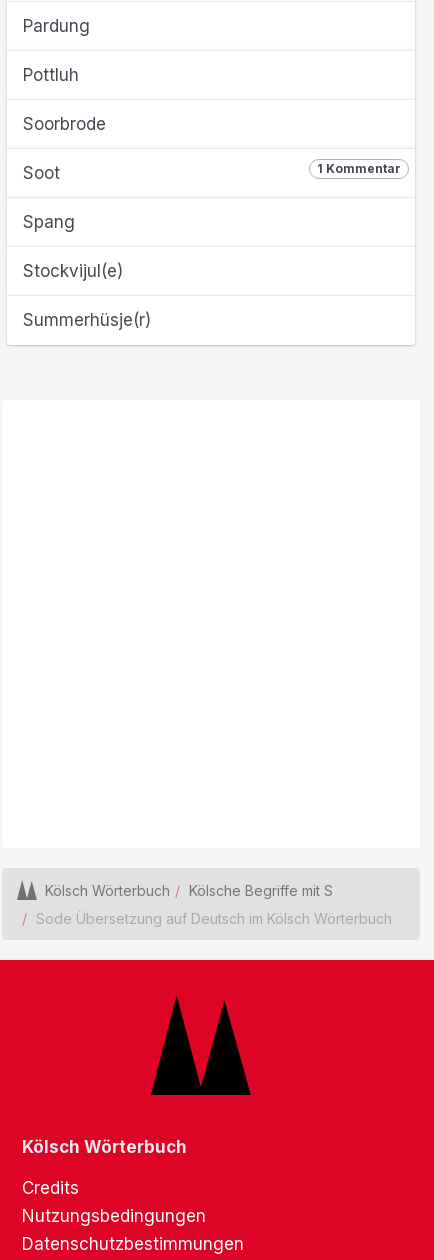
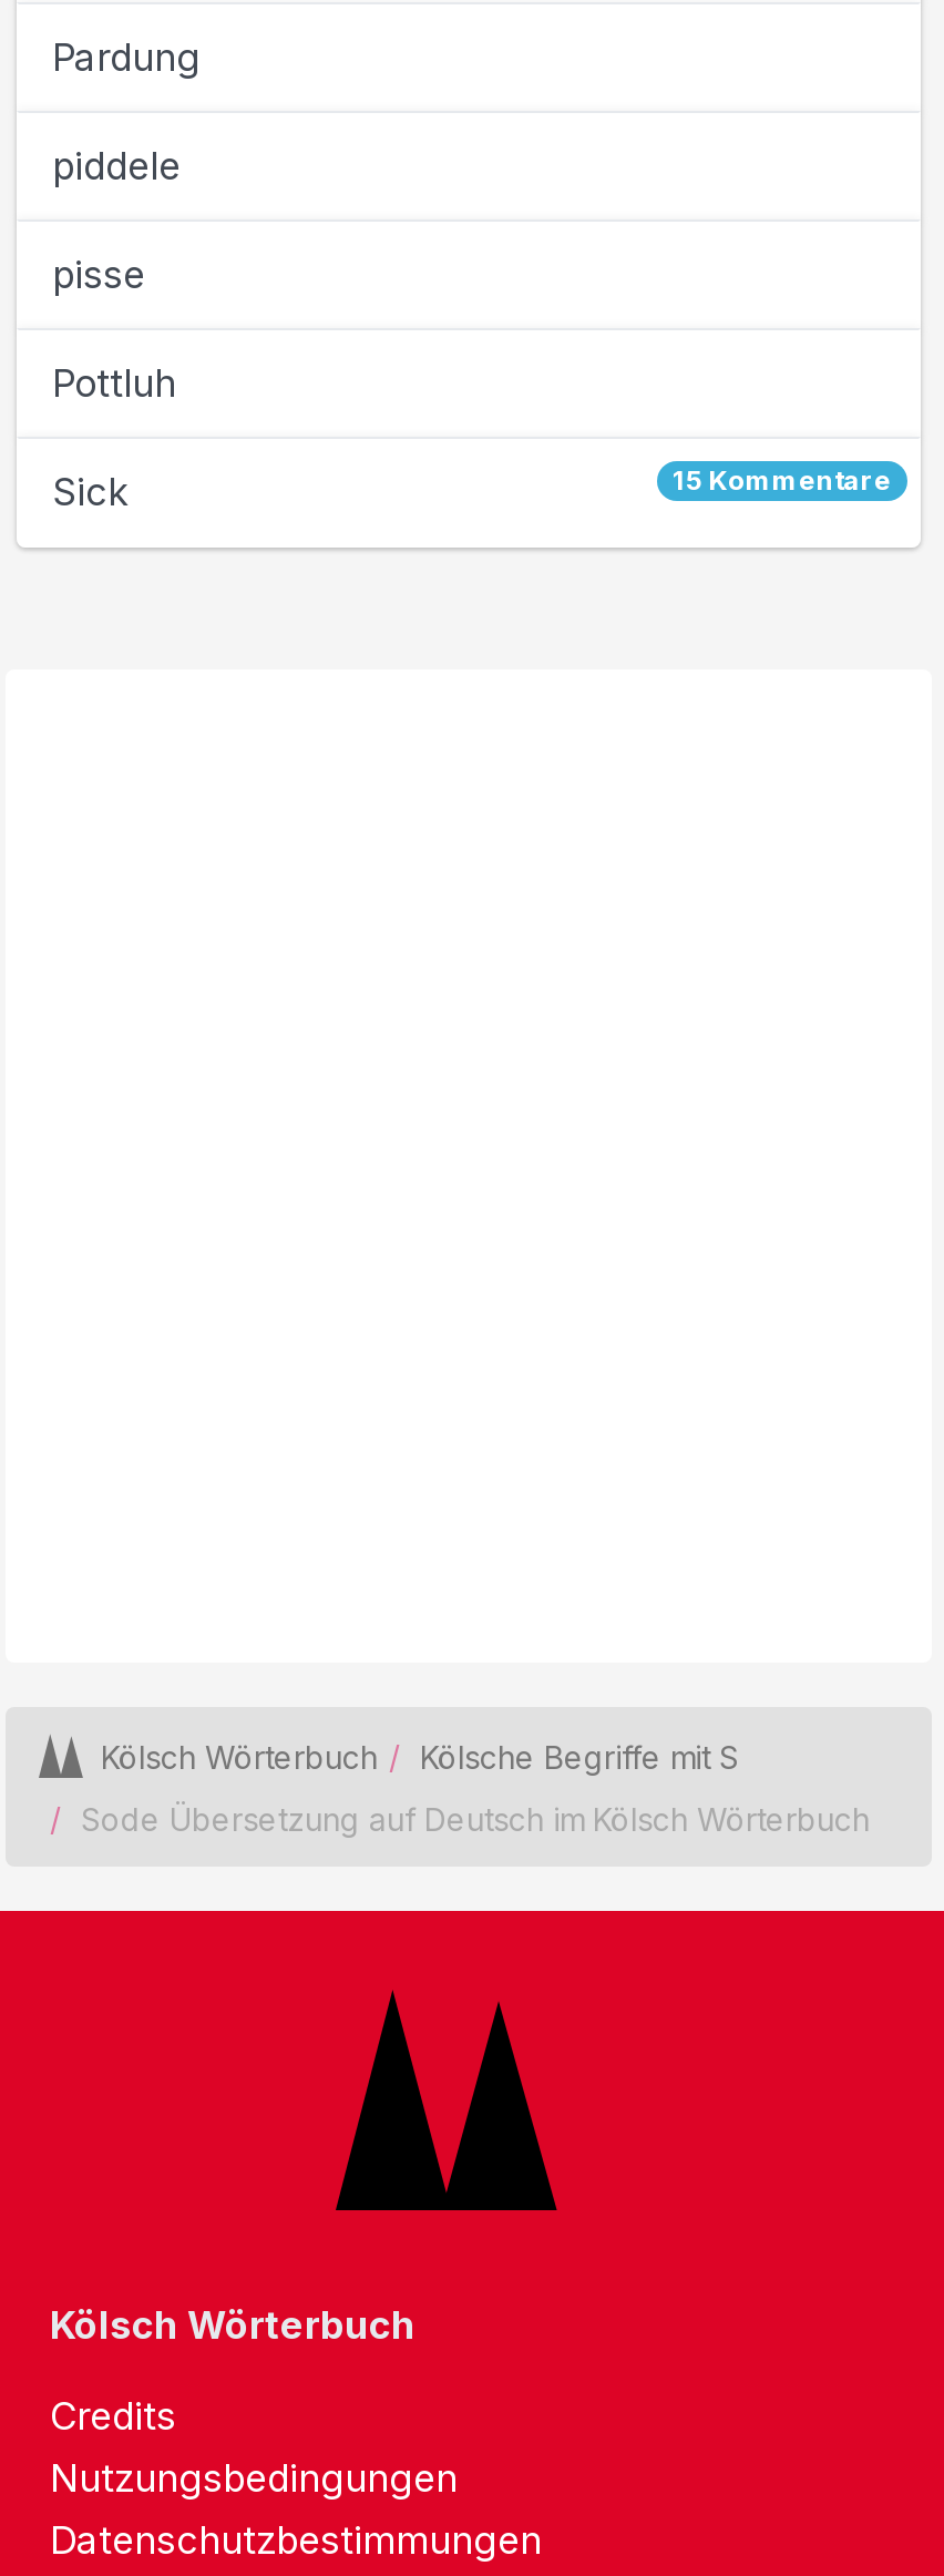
+ piddele
+ pisse

moved down: Pottluh

- Soorbrode
- 1 Kommentar
- Soot
- Spang
- Stockvijul(e)
- Summerhüsje(r)
+ 15 Kommentare
+ Sick
